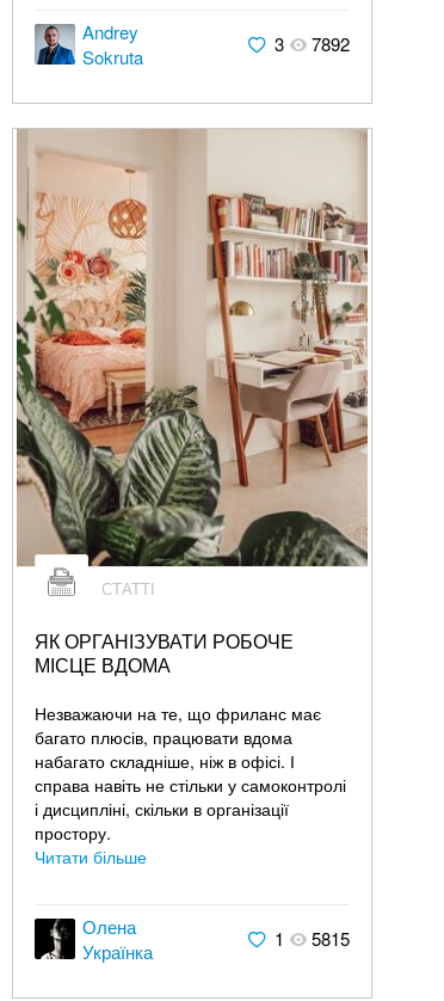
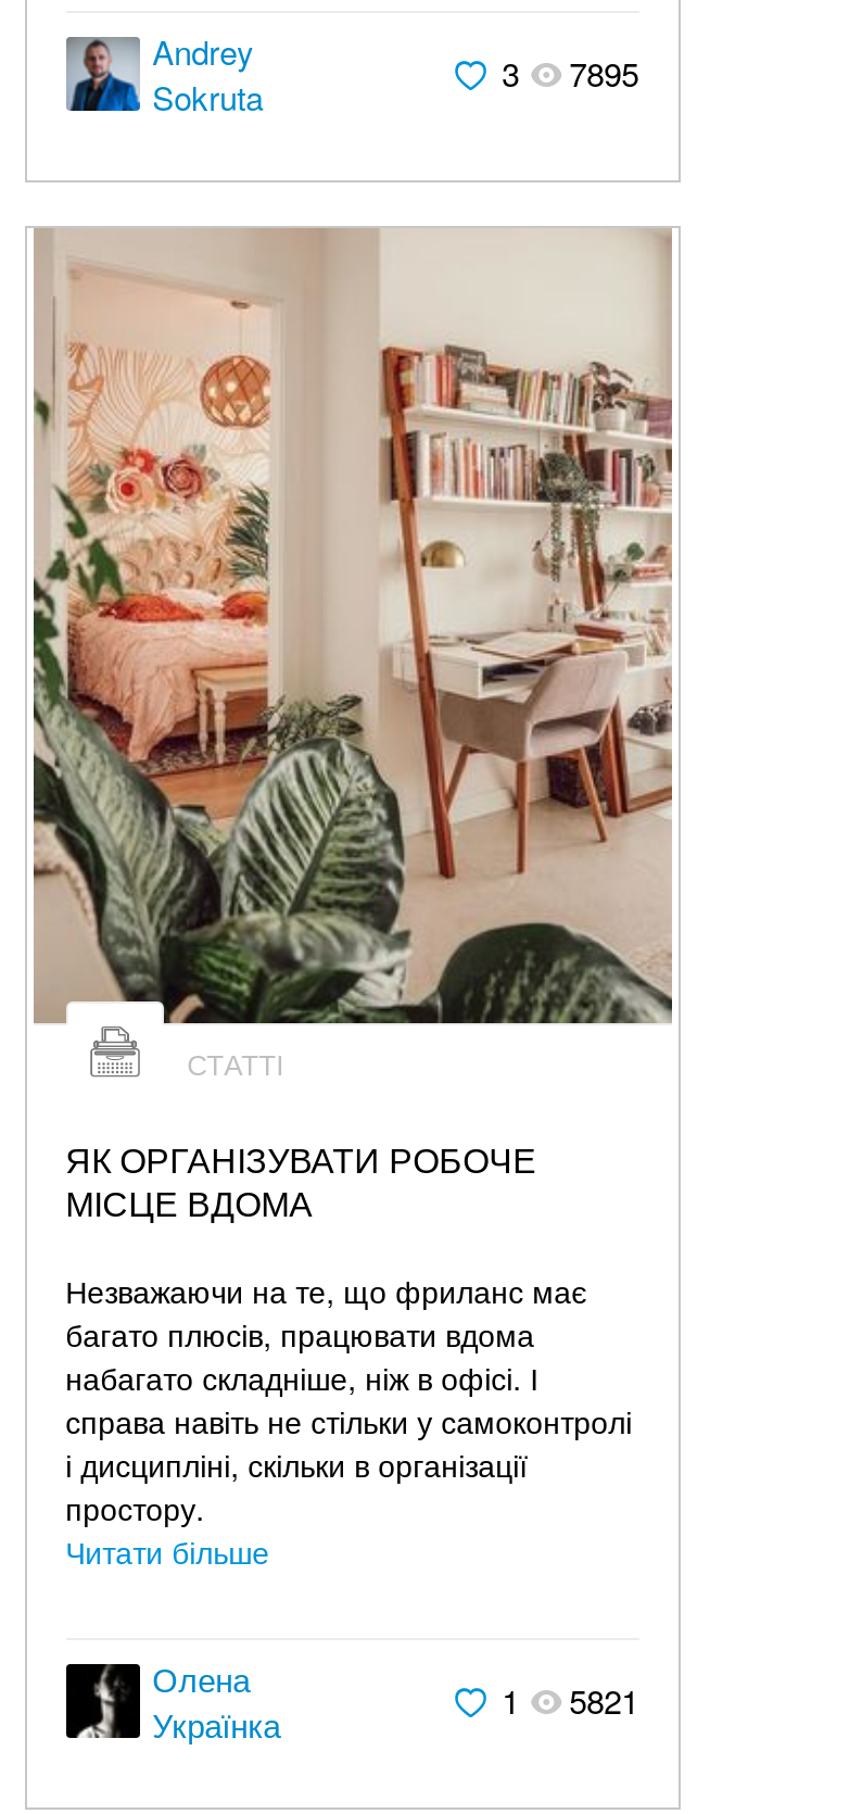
- 3 7892
+ 3 7895

- 1 5815
+ 1 5821
